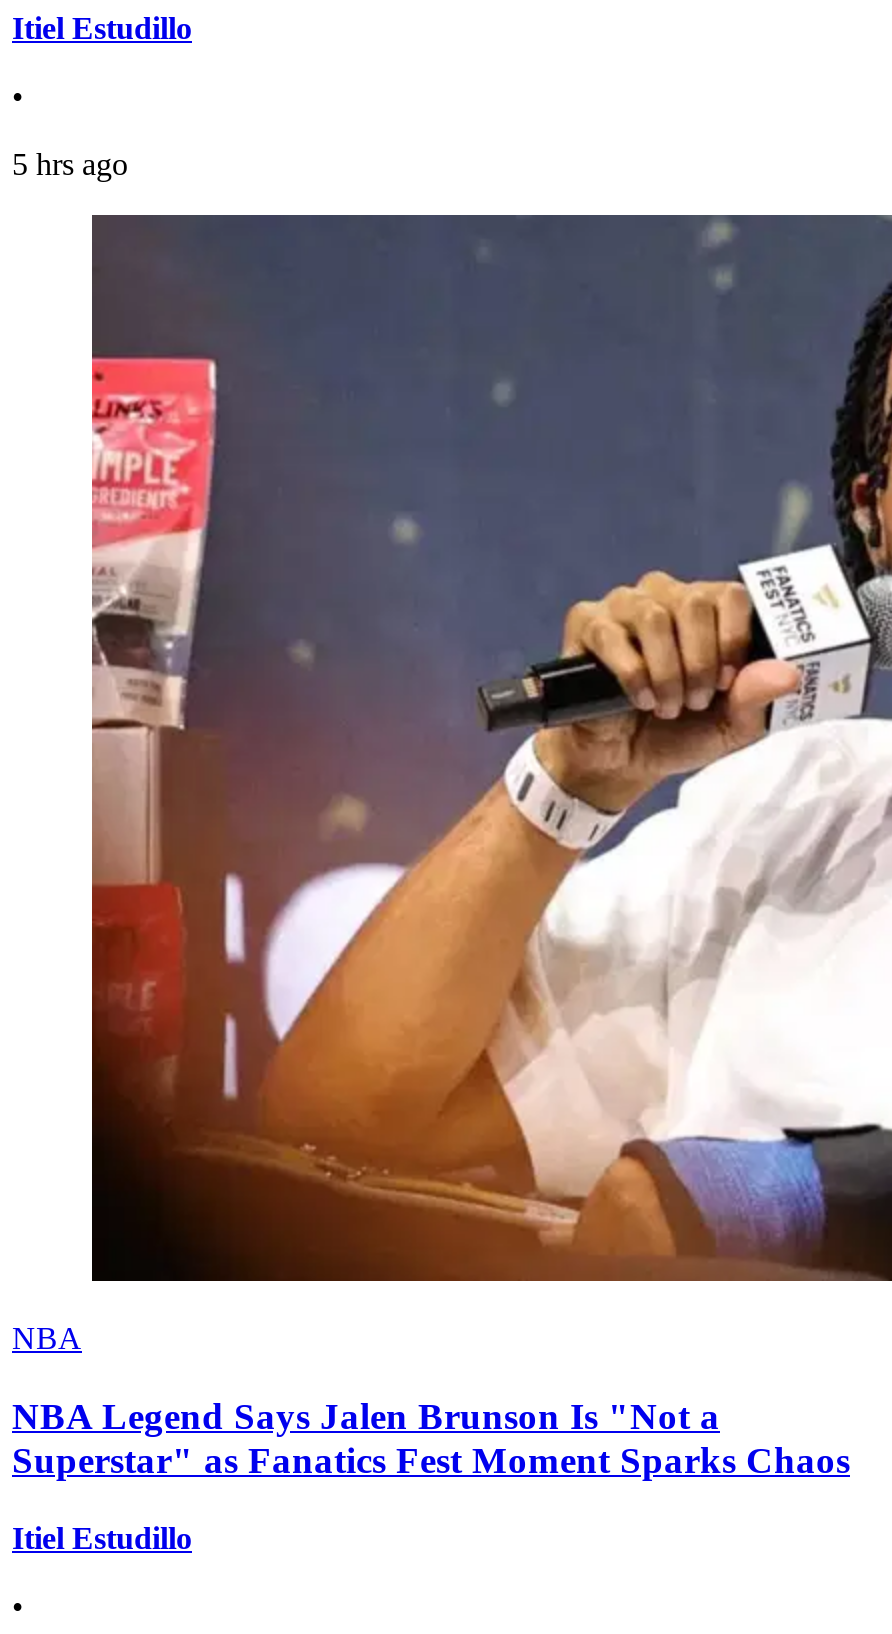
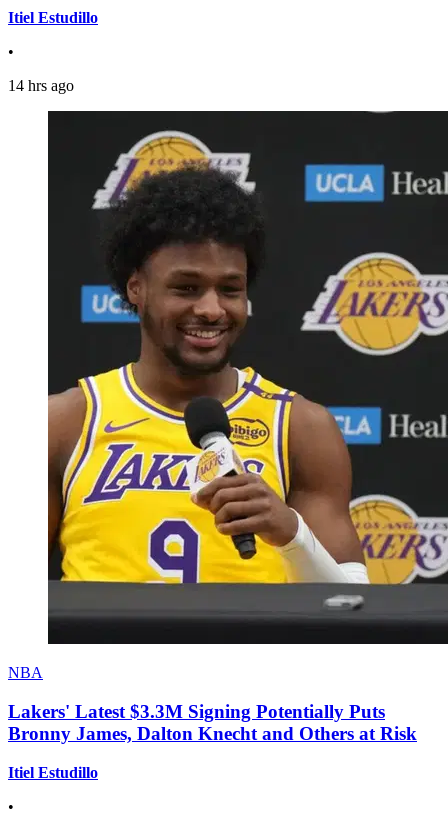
- 5 hrs ago
+ 14 hrs ago

- [image]
+ [image]

- NBA Legend Says Jalen Brunson Is "Not a
- Superstar" as Fanatics Fest Moment Sparks Chaos
+ Lakers' Latest $3.3M Signing Potentially Puts
+ Bronny James, Dalton Knecht and Others at Risk
